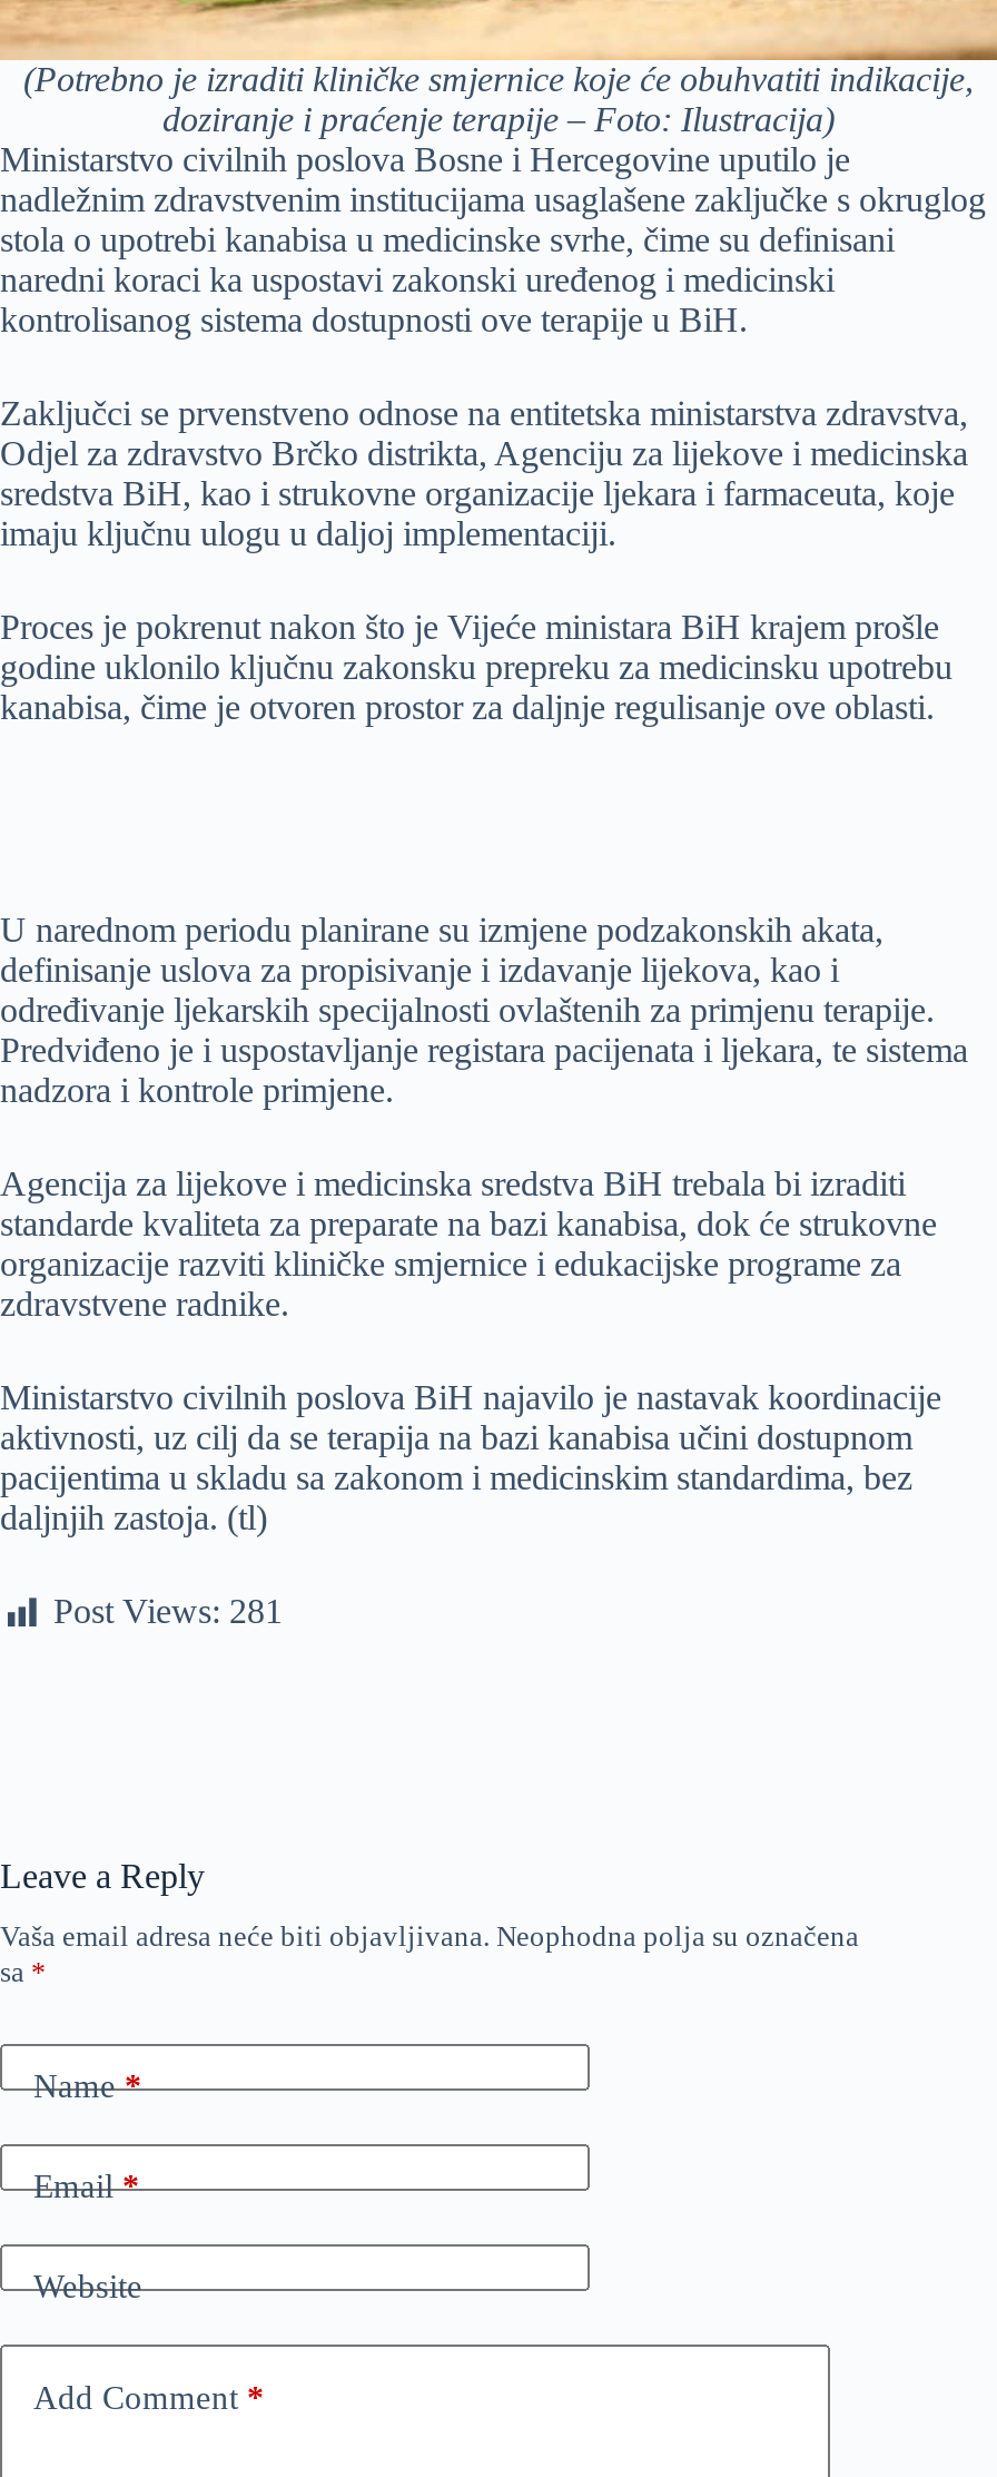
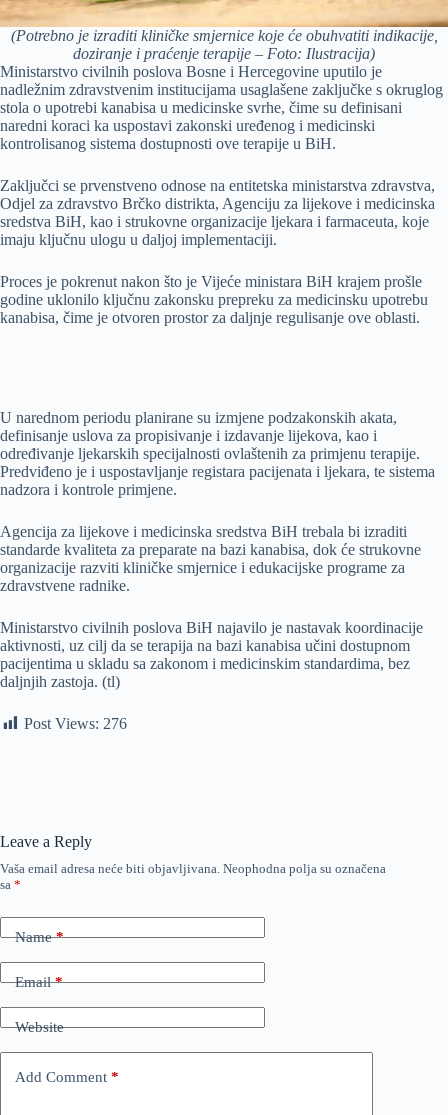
- Post Views: 281
+ Post Views: 276
